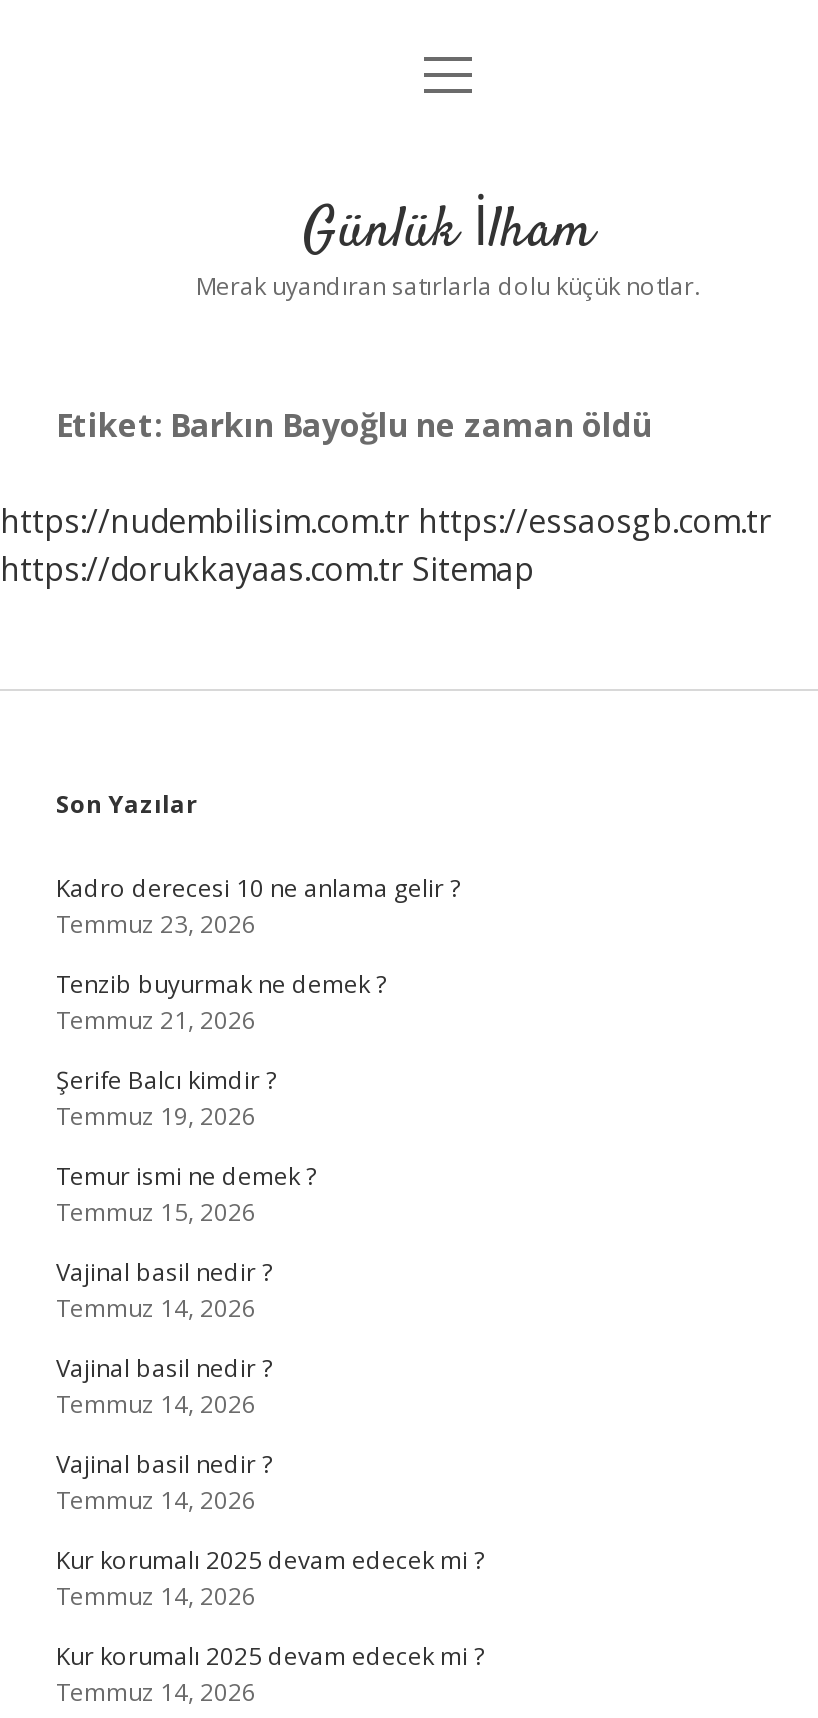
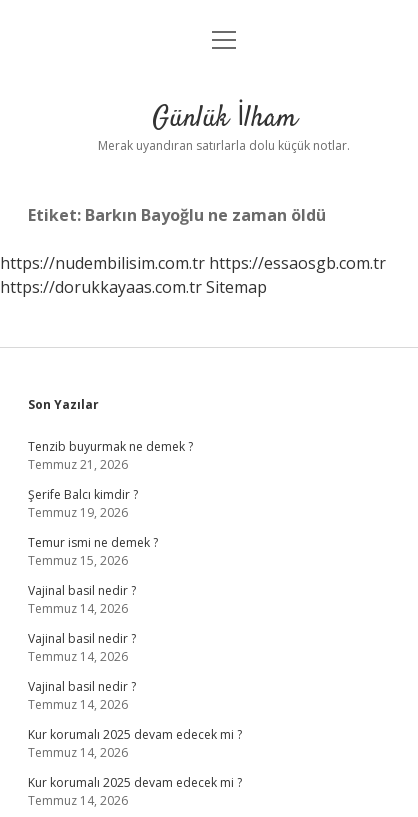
- Kadro derecesi 10 ne anlama gelir ?
- Temmuz 23, 2026
